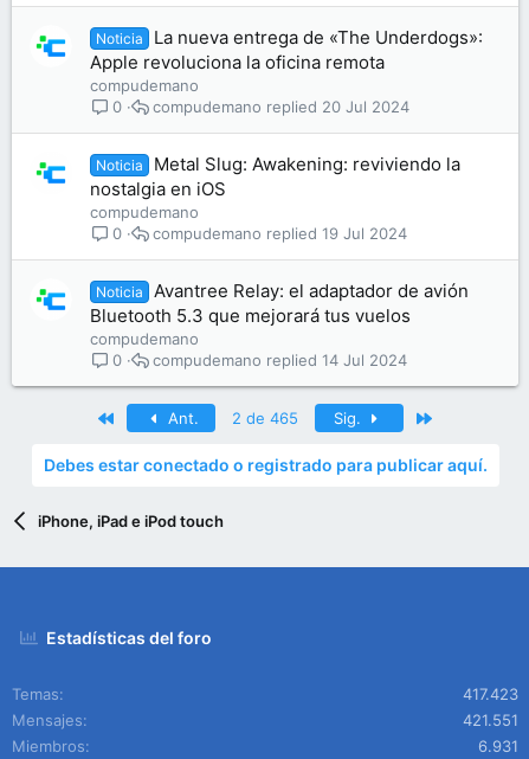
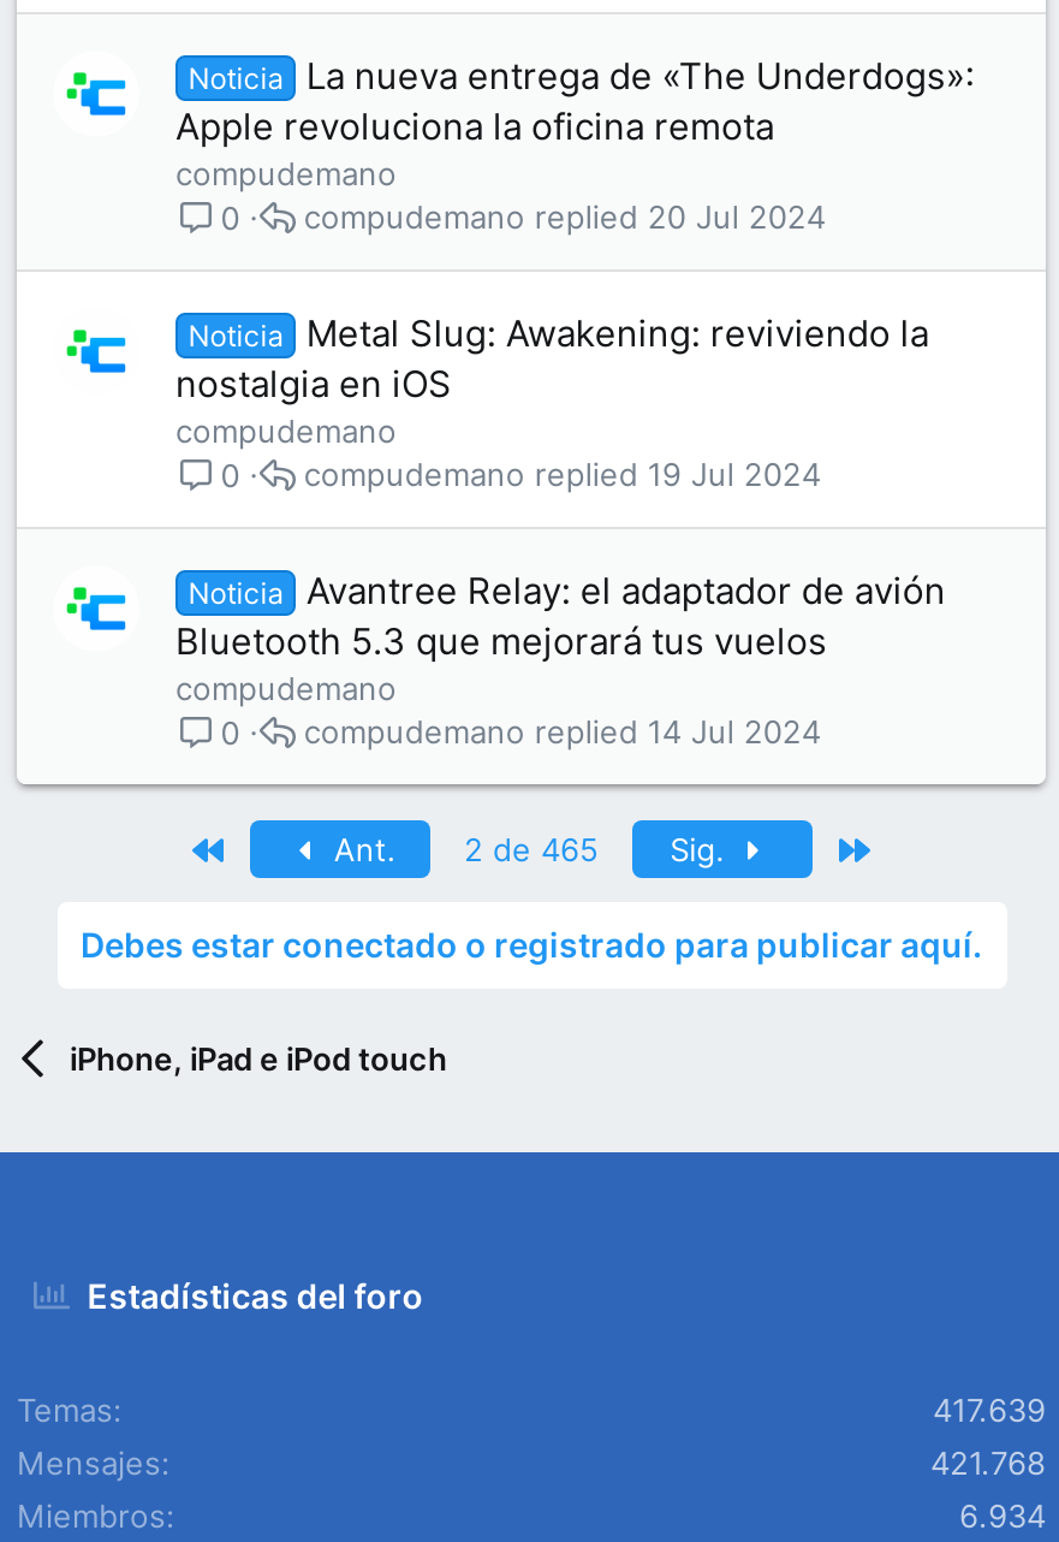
- 417.423
+ 417.639

- 421.551
+ 421.768

- 6.931
+ 6.934
